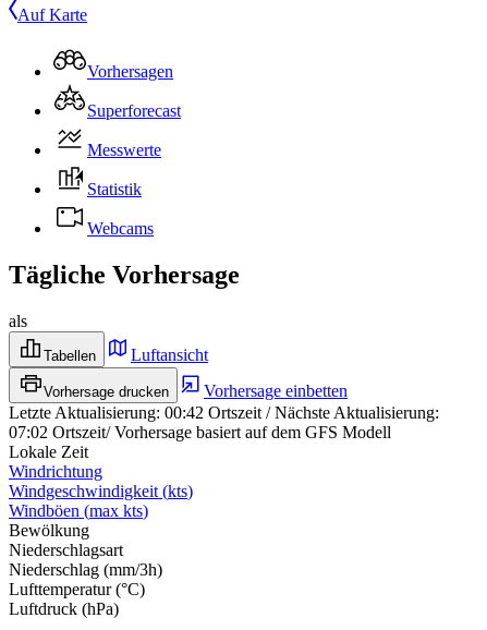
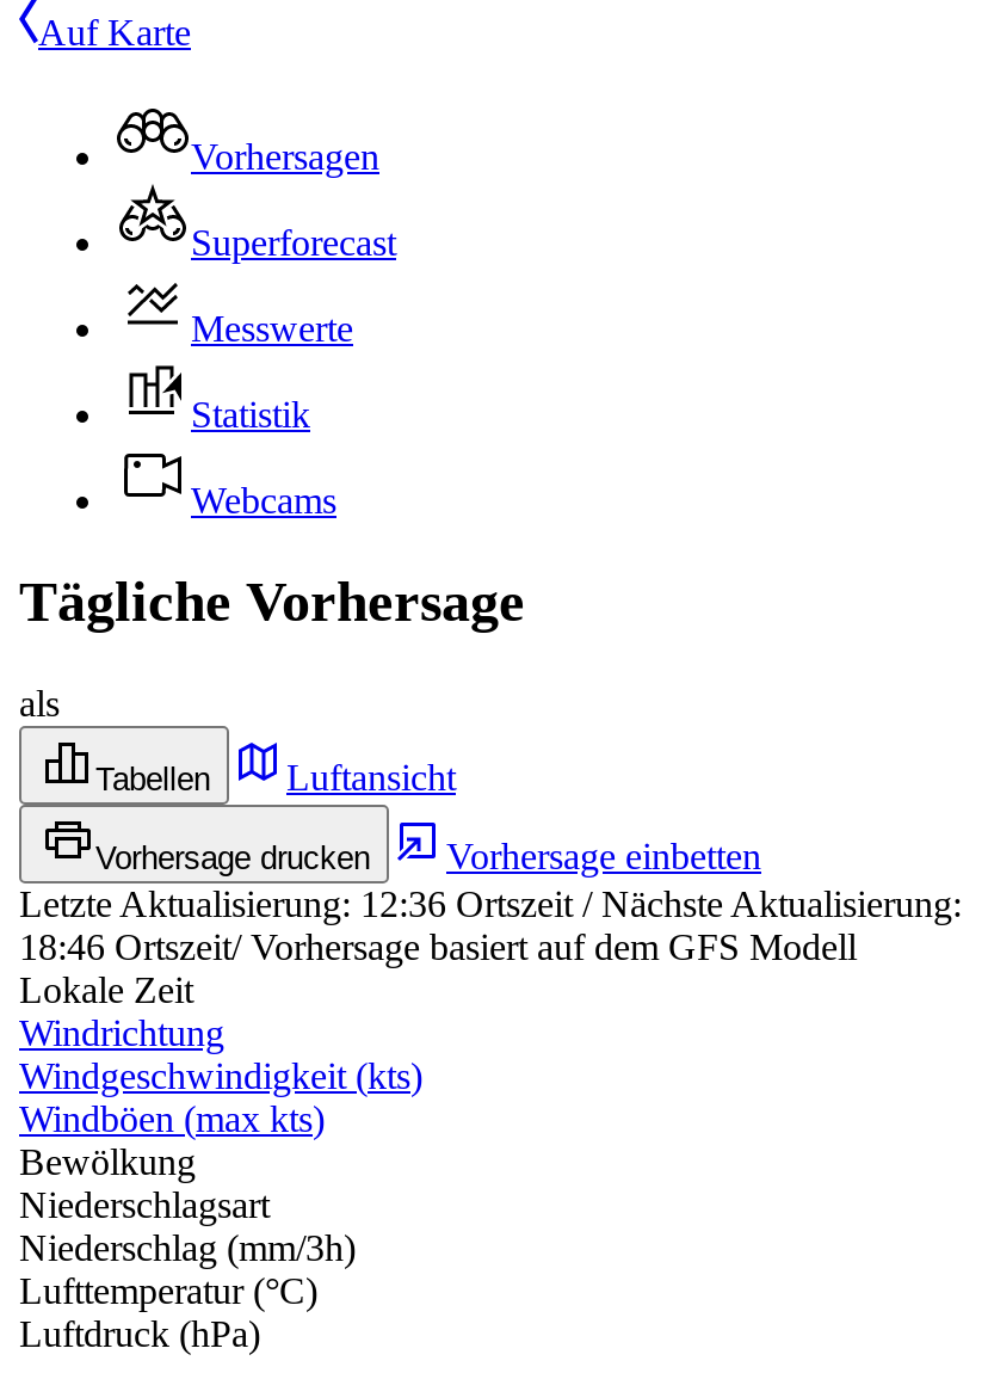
- Letzte Aktualisierung:00:42 Ortszeit / Nächste Aktualisierung:
+ Letzte Aktualisierung:12:36 Ortszeit / Nächste Aktualisierung:

- 07:02 Ortszeit/ Vorhersage basiert auf dem GFS Modell
+ 18:46 Ortszeit/ Vorhersage basiert auf dem GFS Modell
